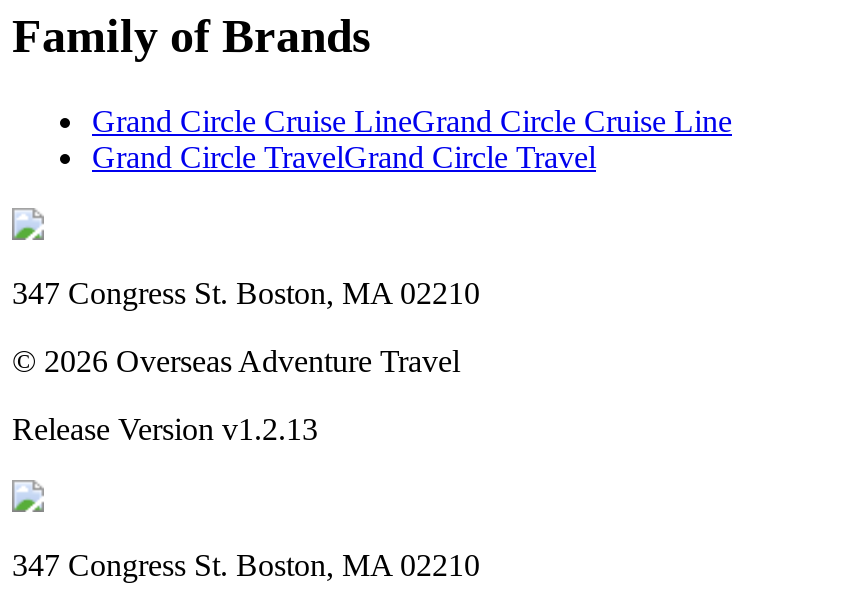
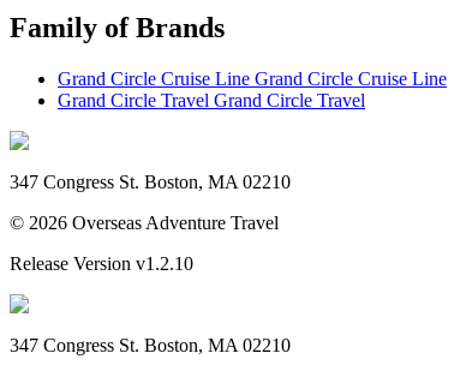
- Release Version v1.2.13
+ Release Version v1.2.10
